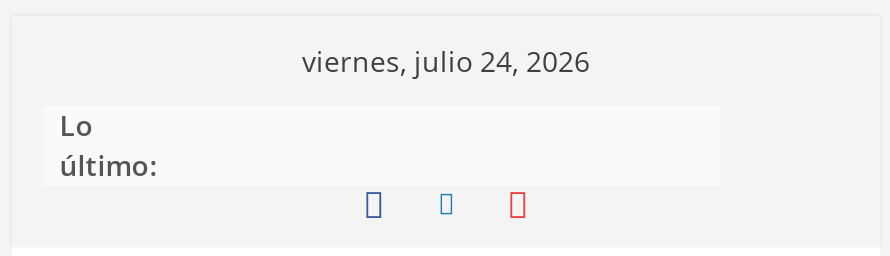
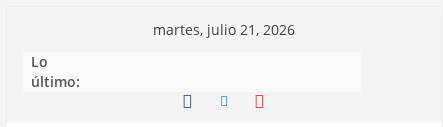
- viernes, julio 24, 2026
+ martes, julio 21, 2026
